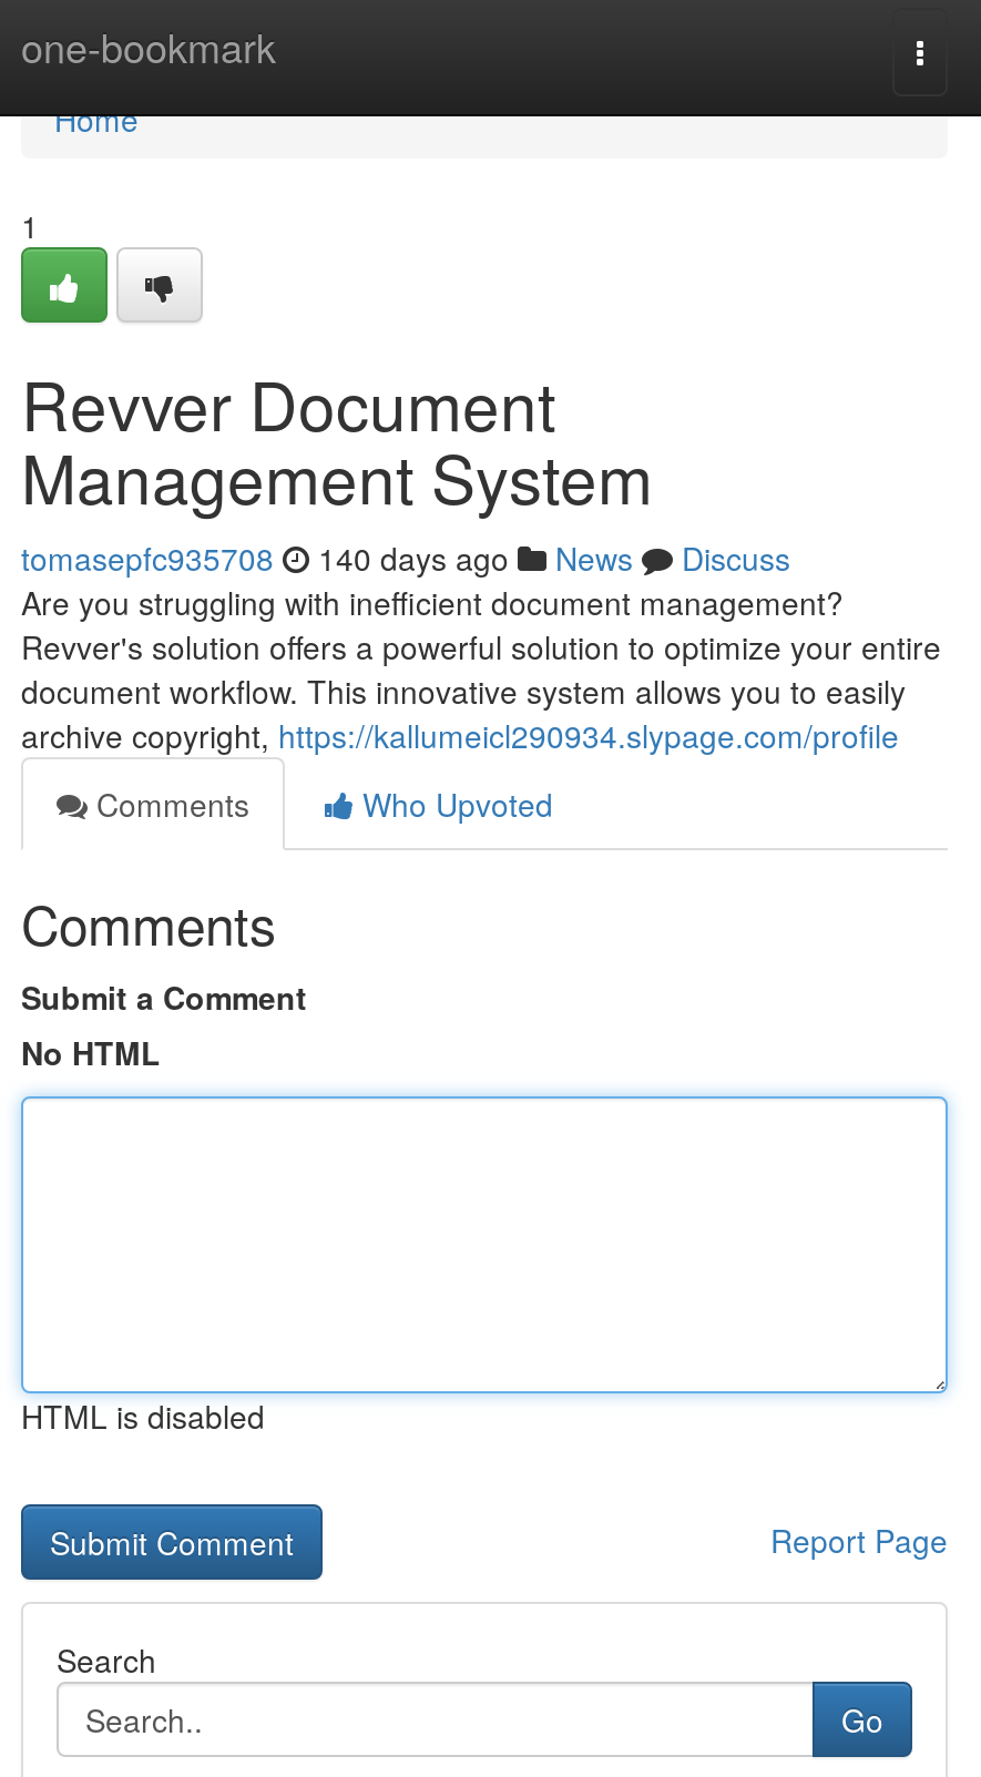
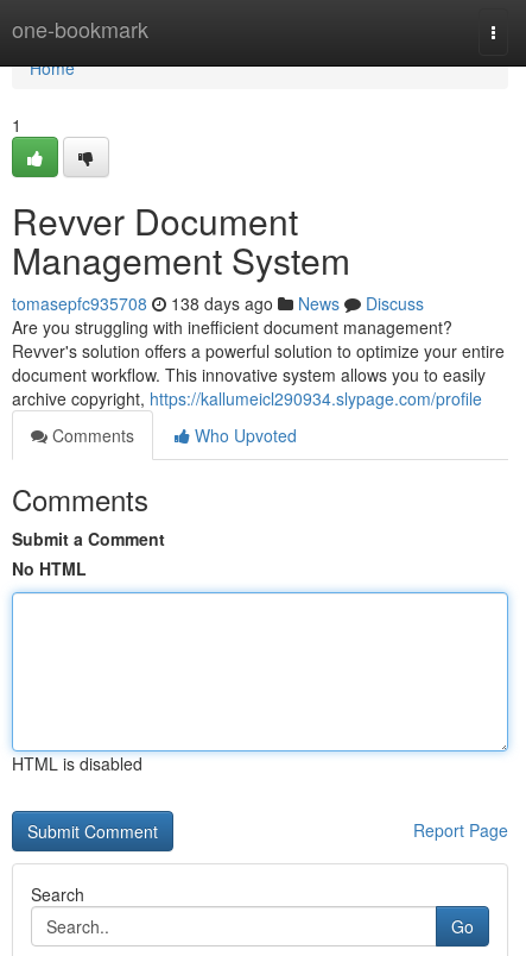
- tomasepfc935708 140 days ago News Discuss
+ tomasepfc935708 138 days ago News Discuss
